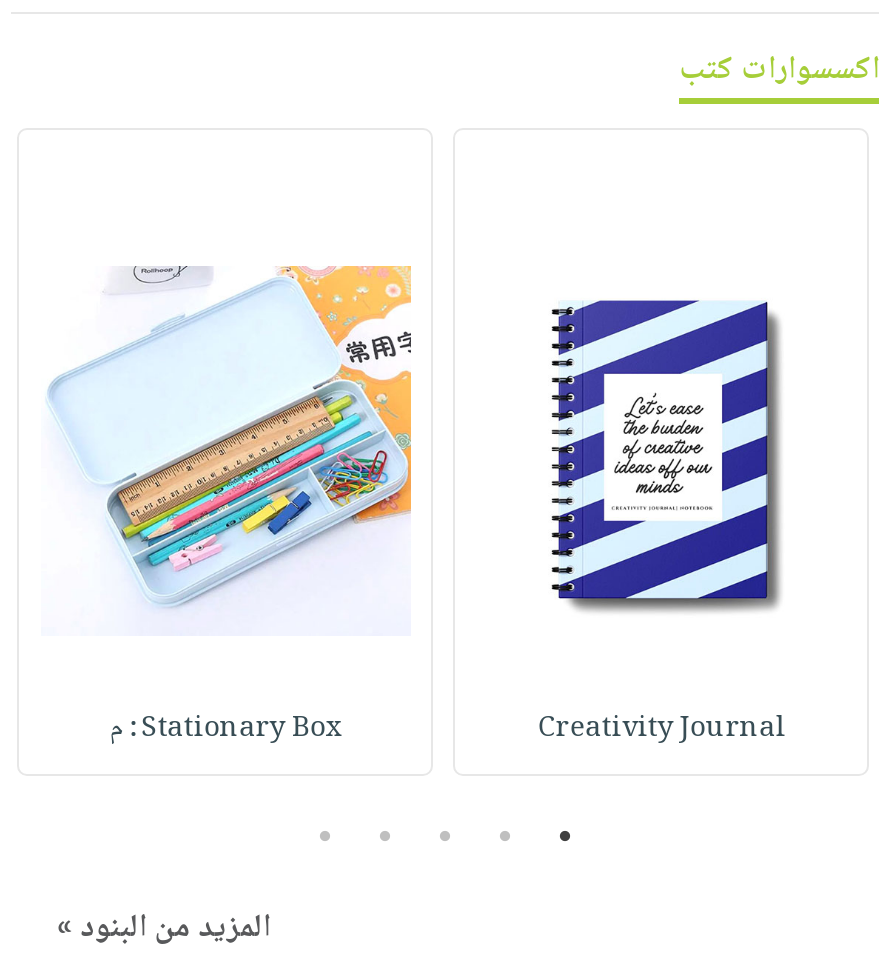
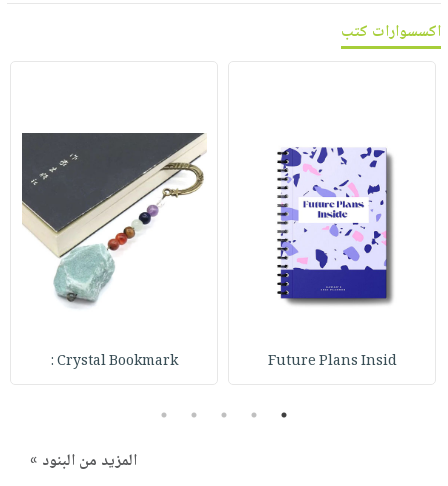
- [image]
+ [image]

- [image]
+ [image]

- Creativity Journal
- Stationary Box : م
+ Future Plans Insid
+ Crystal Bookmark :
